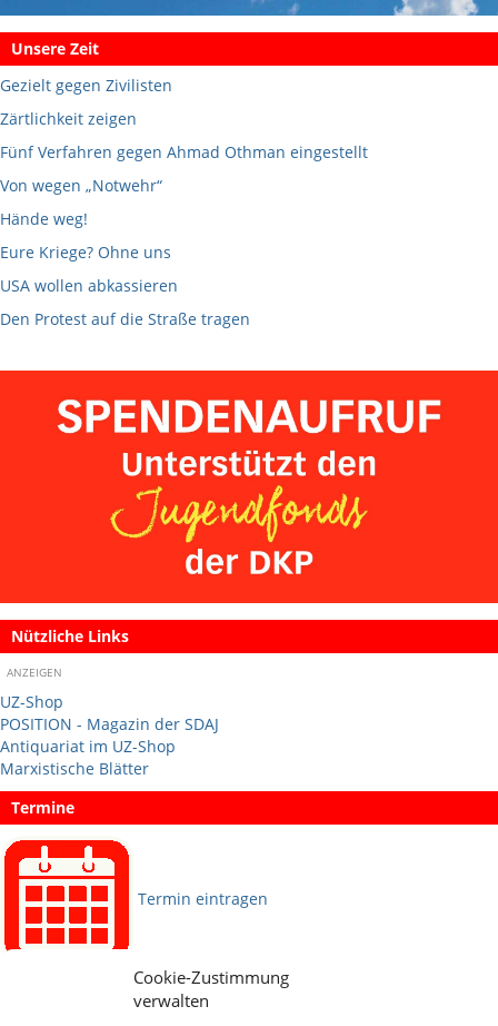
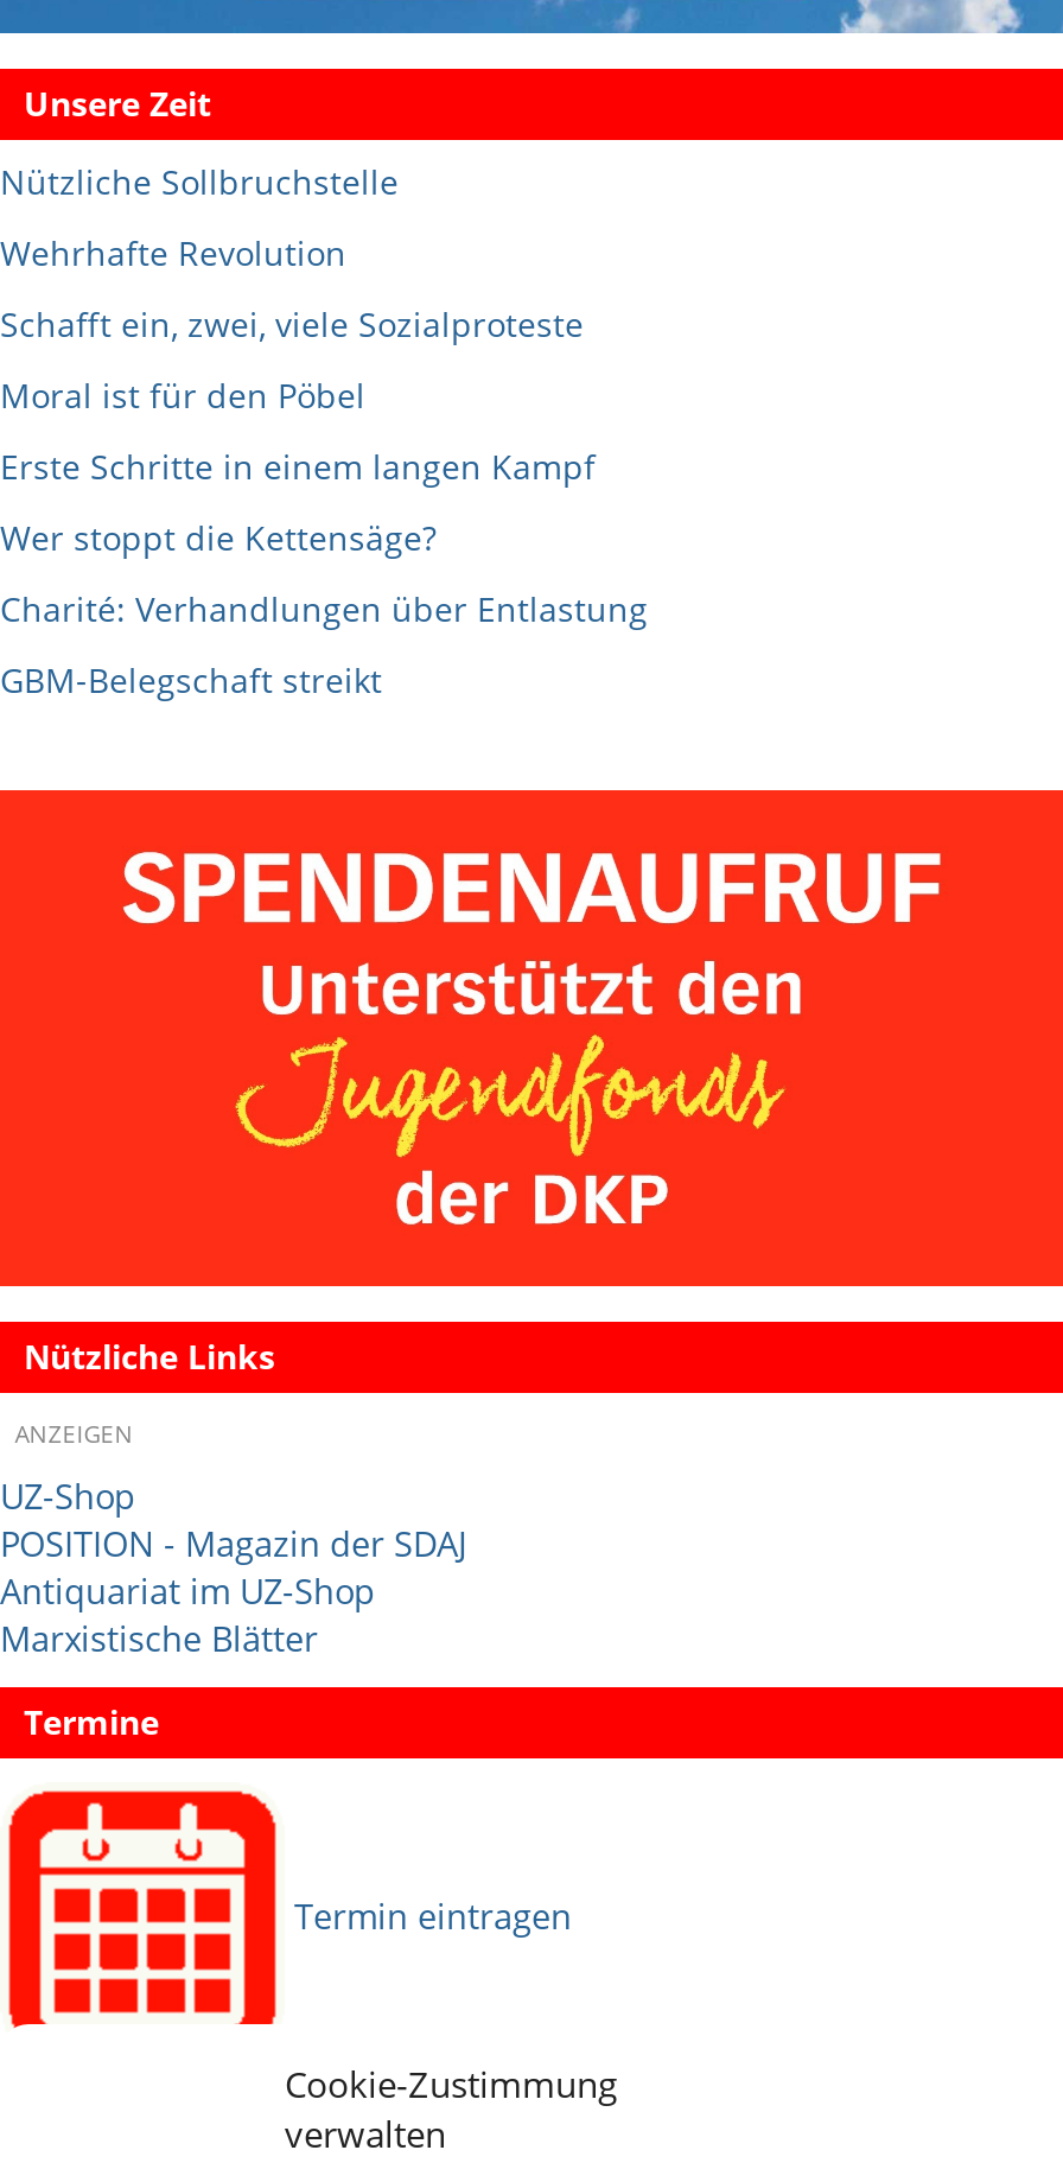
- Gezielt gegen Zivilisten
+ Nützliche Sollbruchstelle

- Zärtlichkeit zeigen
+ Wehrhafte Revolution

- Fünf Verfahren gegen Ahmad Othman eingestellt
+ Schafft ein, zwei, viele Sozialproteste

- Von wegen „Notwehr“
+ Moral ist für den Pöbel

- Hände weg!
+ Erste Schritte in einem langen Kampf

- Eure Kriege? Ohne uns
+ Wer stoppt die Kettensäge?

- USA wollen abkassieren
+ Charité: Verhandlungen über Entlastung

- Den Protest auf die Straße tragen
+ GBM-Belegschaft streikt
